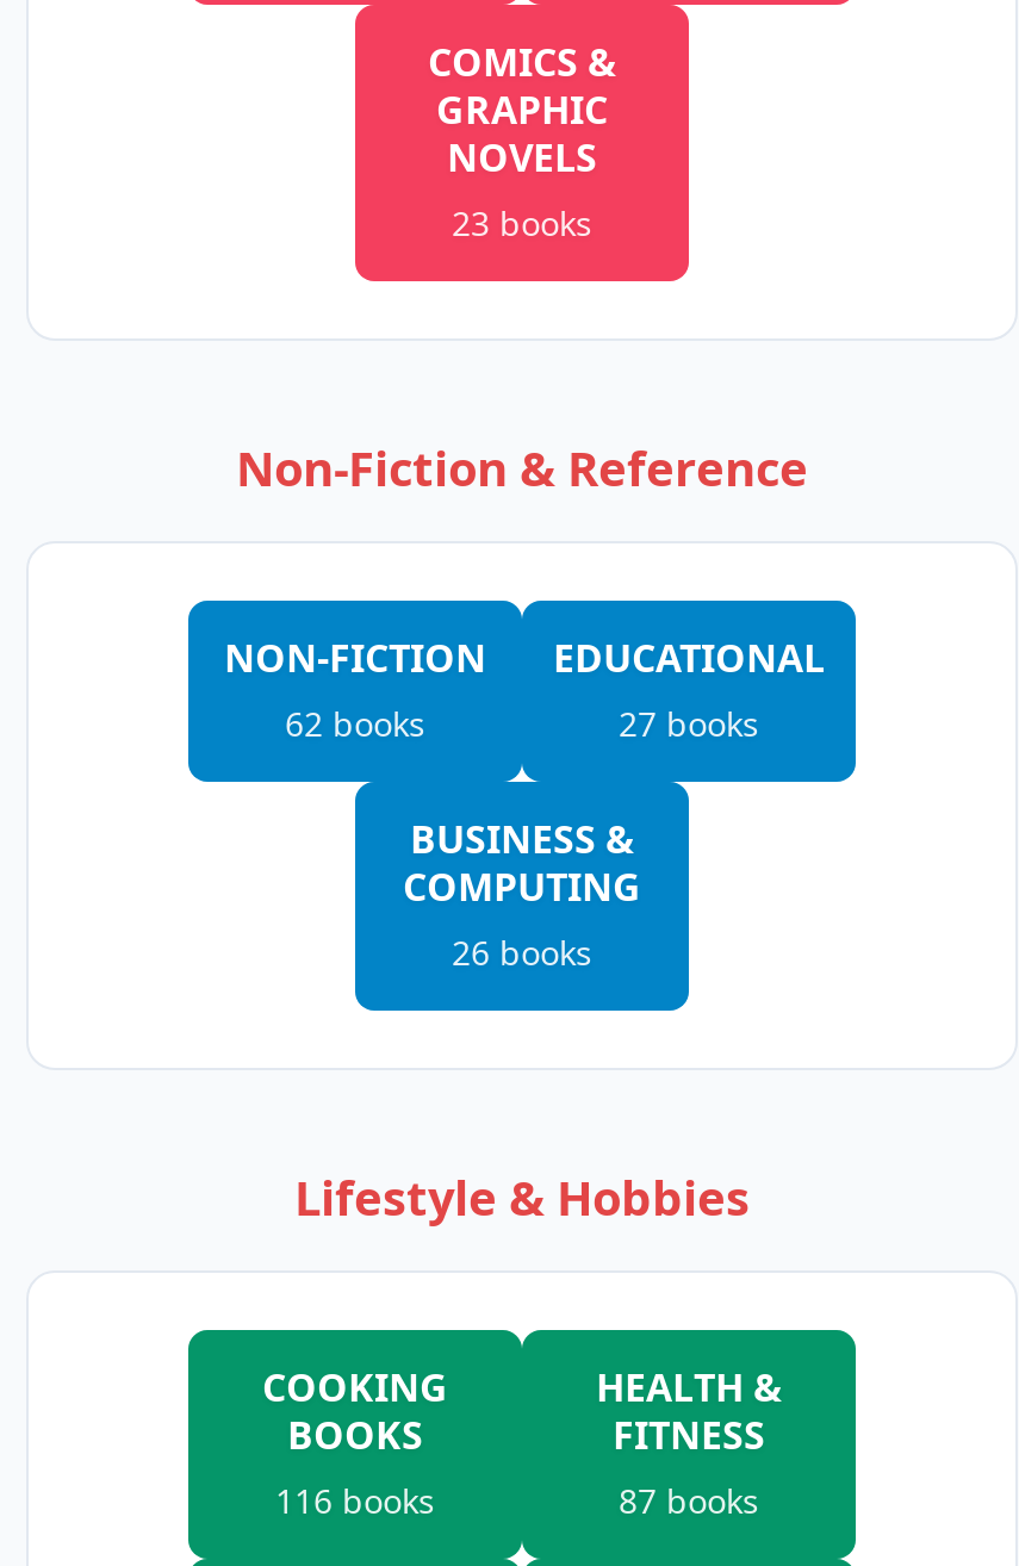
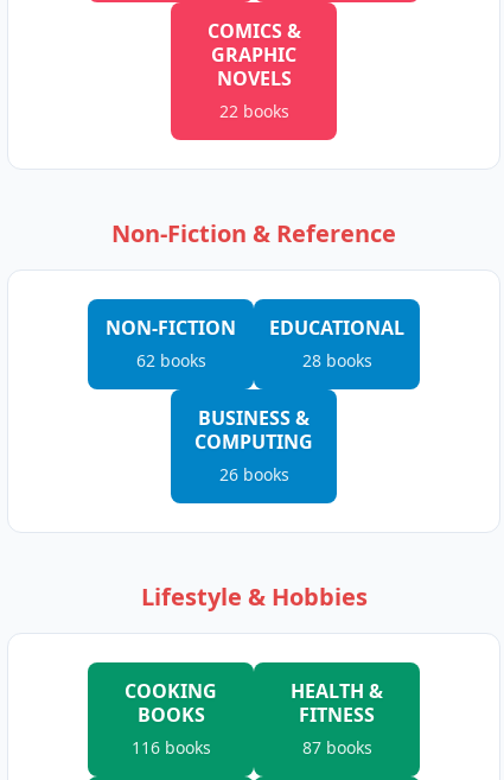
- 23 books
+ 22 books

- 27 books
+ 28 books
